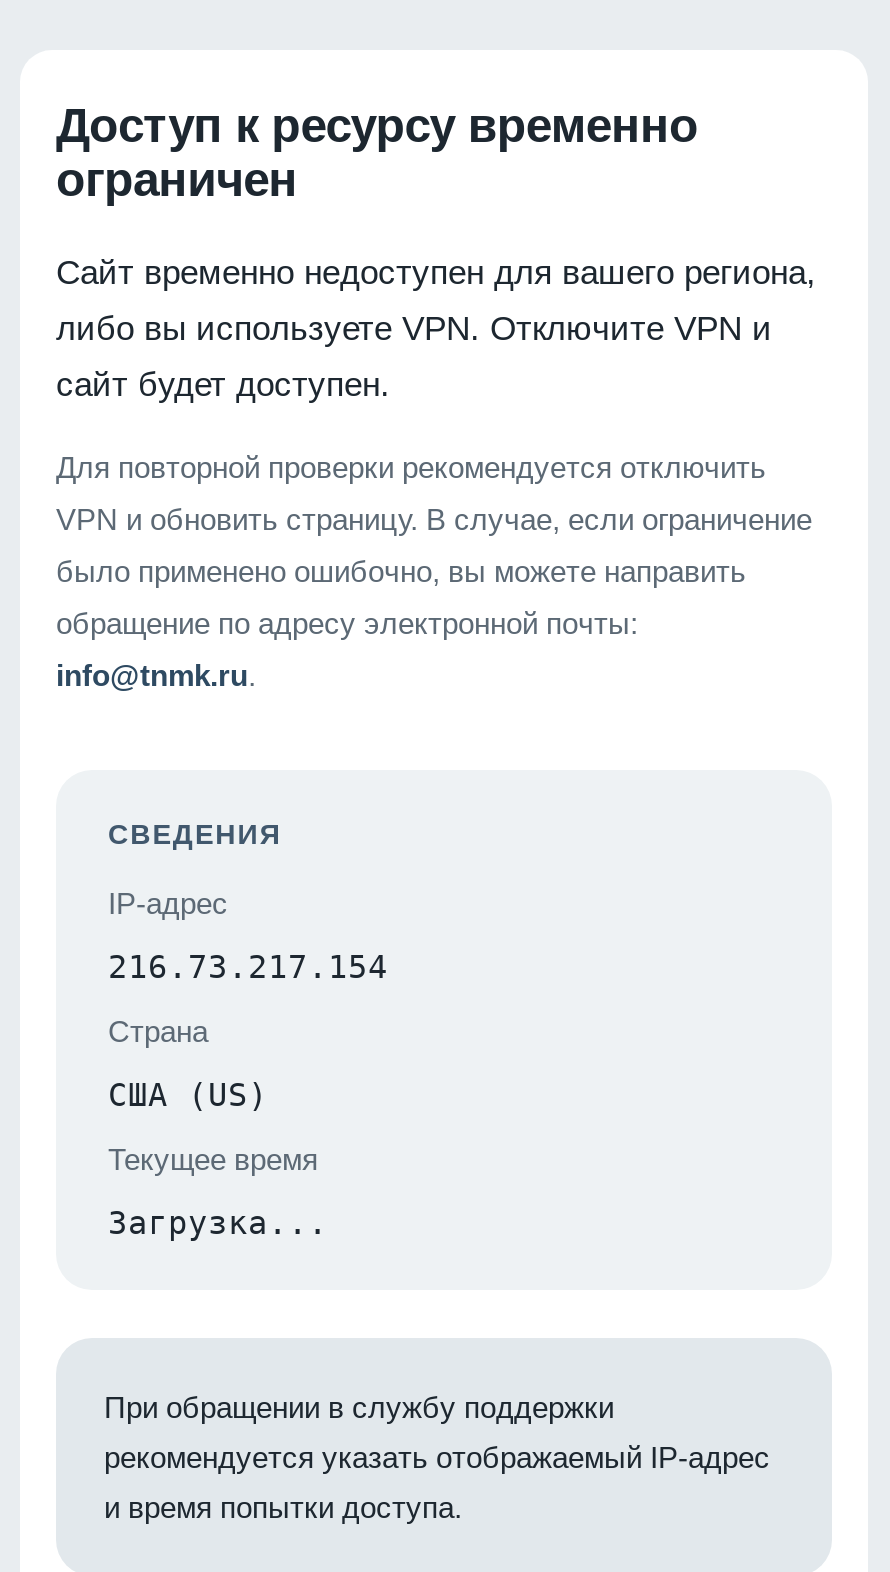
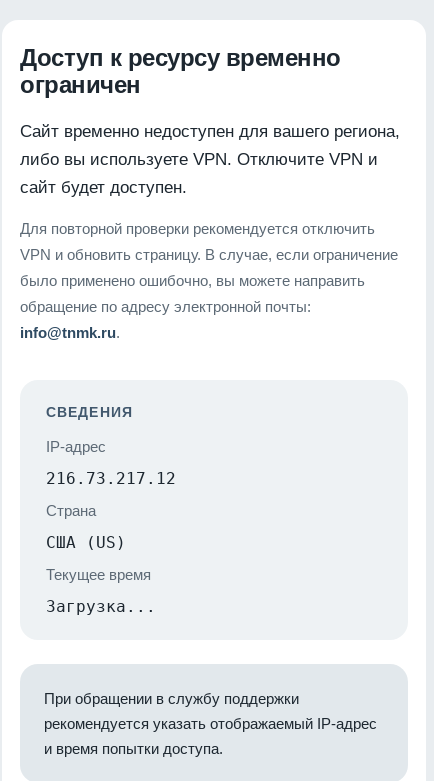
- 216.73.217.154
+ 216.73.217.12
